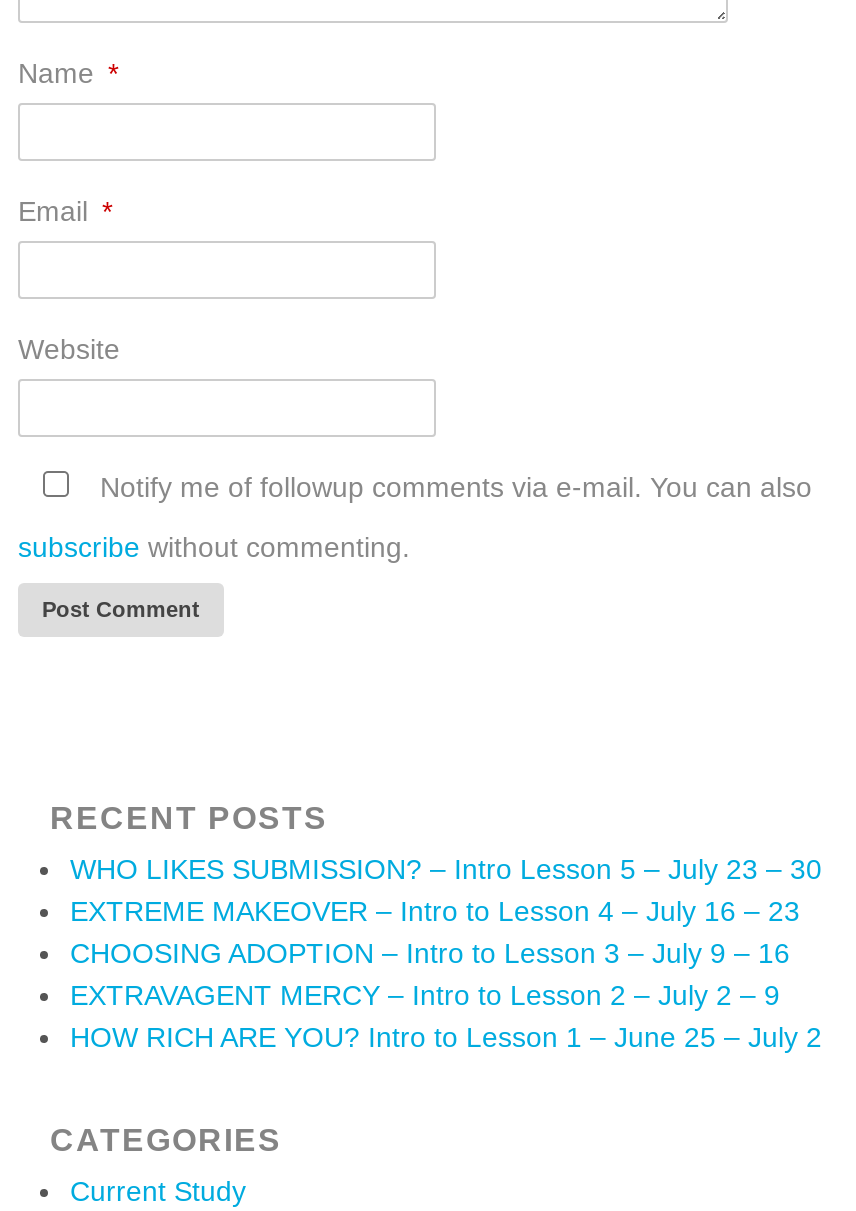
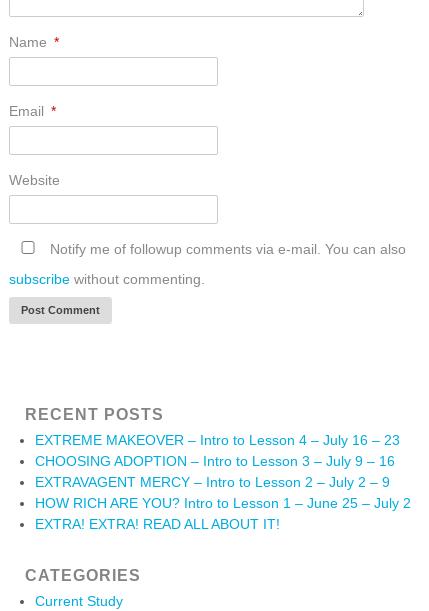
- WHO LIKES SUBMISSION? – Intro Lesson 5 – July 23 – 30

moved up: EXTREME MAKEOVER – Intro to Lesson 4 – July 16 – 23 | CHOOSING ADOPTION – Intro to Lesson 3 – July 9 – 16 | EXTRAVAGENT MERCY – Intro to Lesson 2 – July 2 – 9 | HOW RICH ARE YOU? Intro to Lesson 1 – June 25 – July 2

+ EXTRA! EXTRA! READ ALL ABOUT IT!
